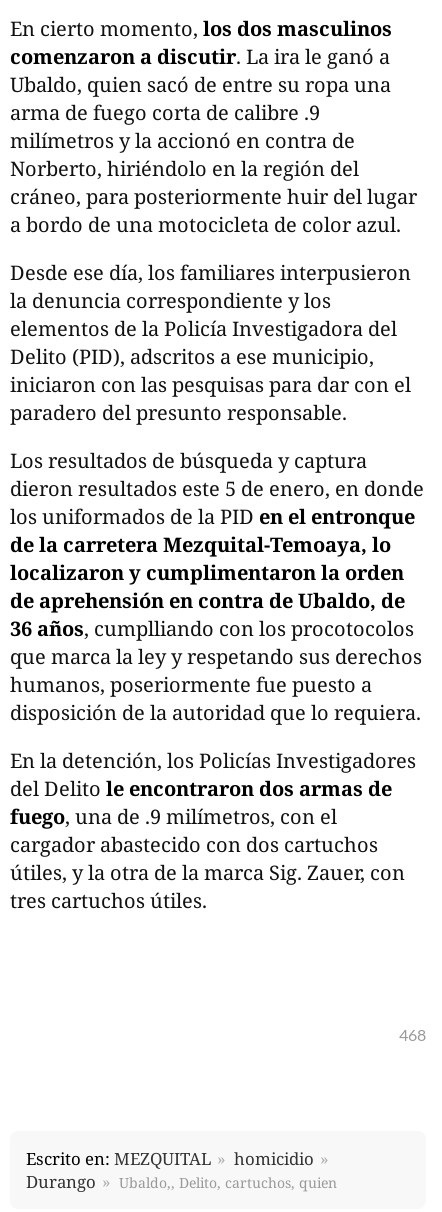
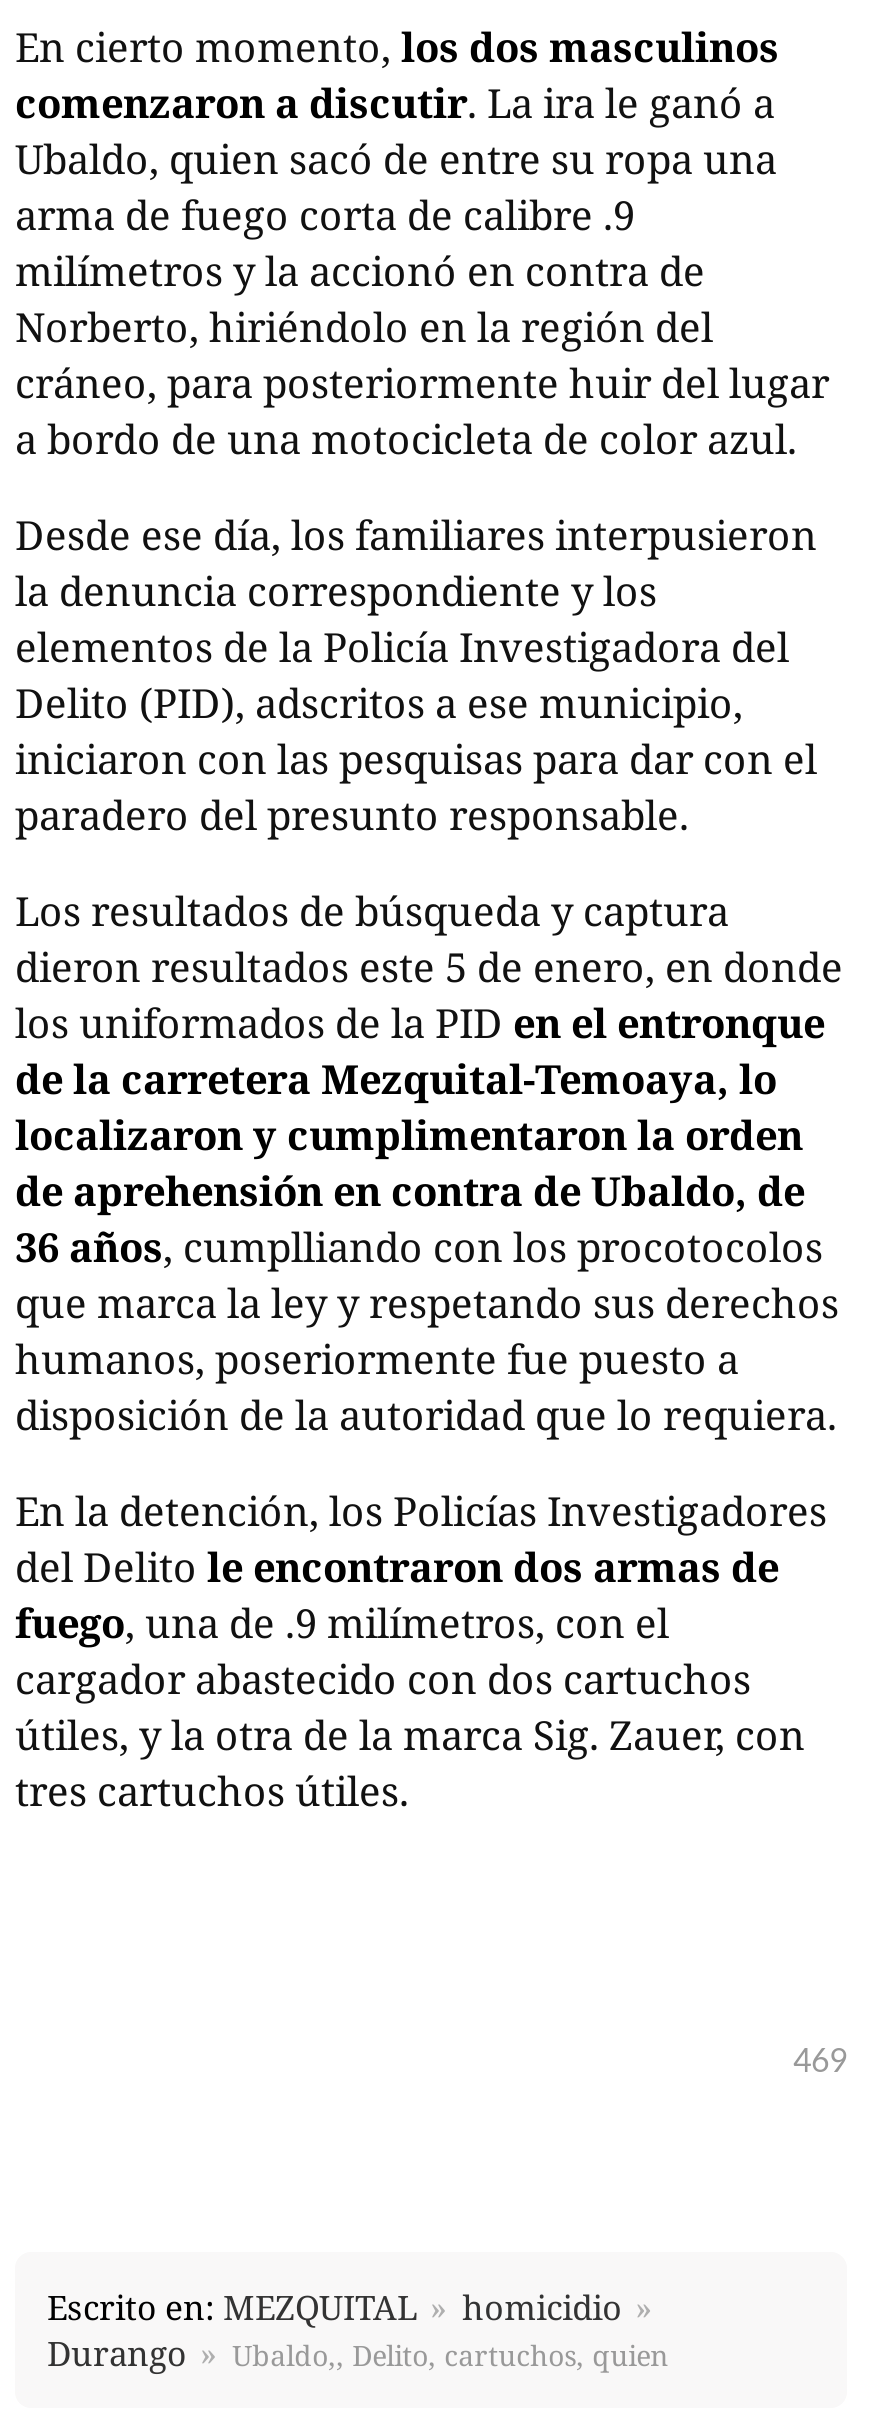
- 468
+ 469
